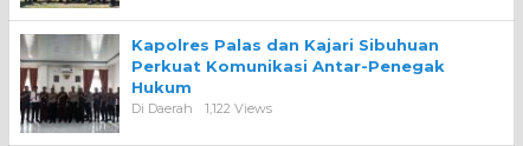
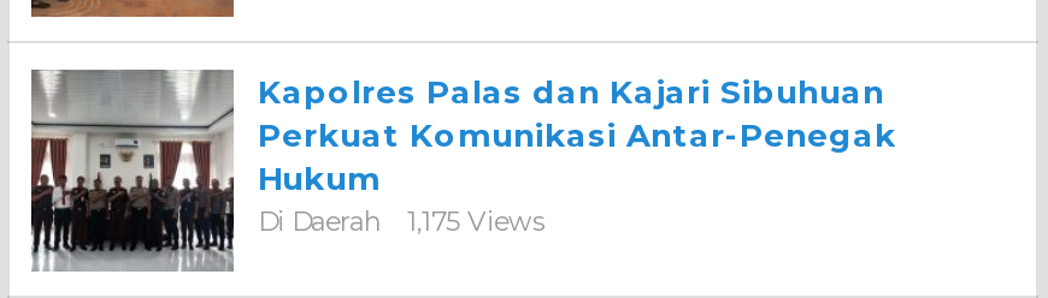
- Di Daerah 1,122 Views
+ Di Daerah 1,175 Views
